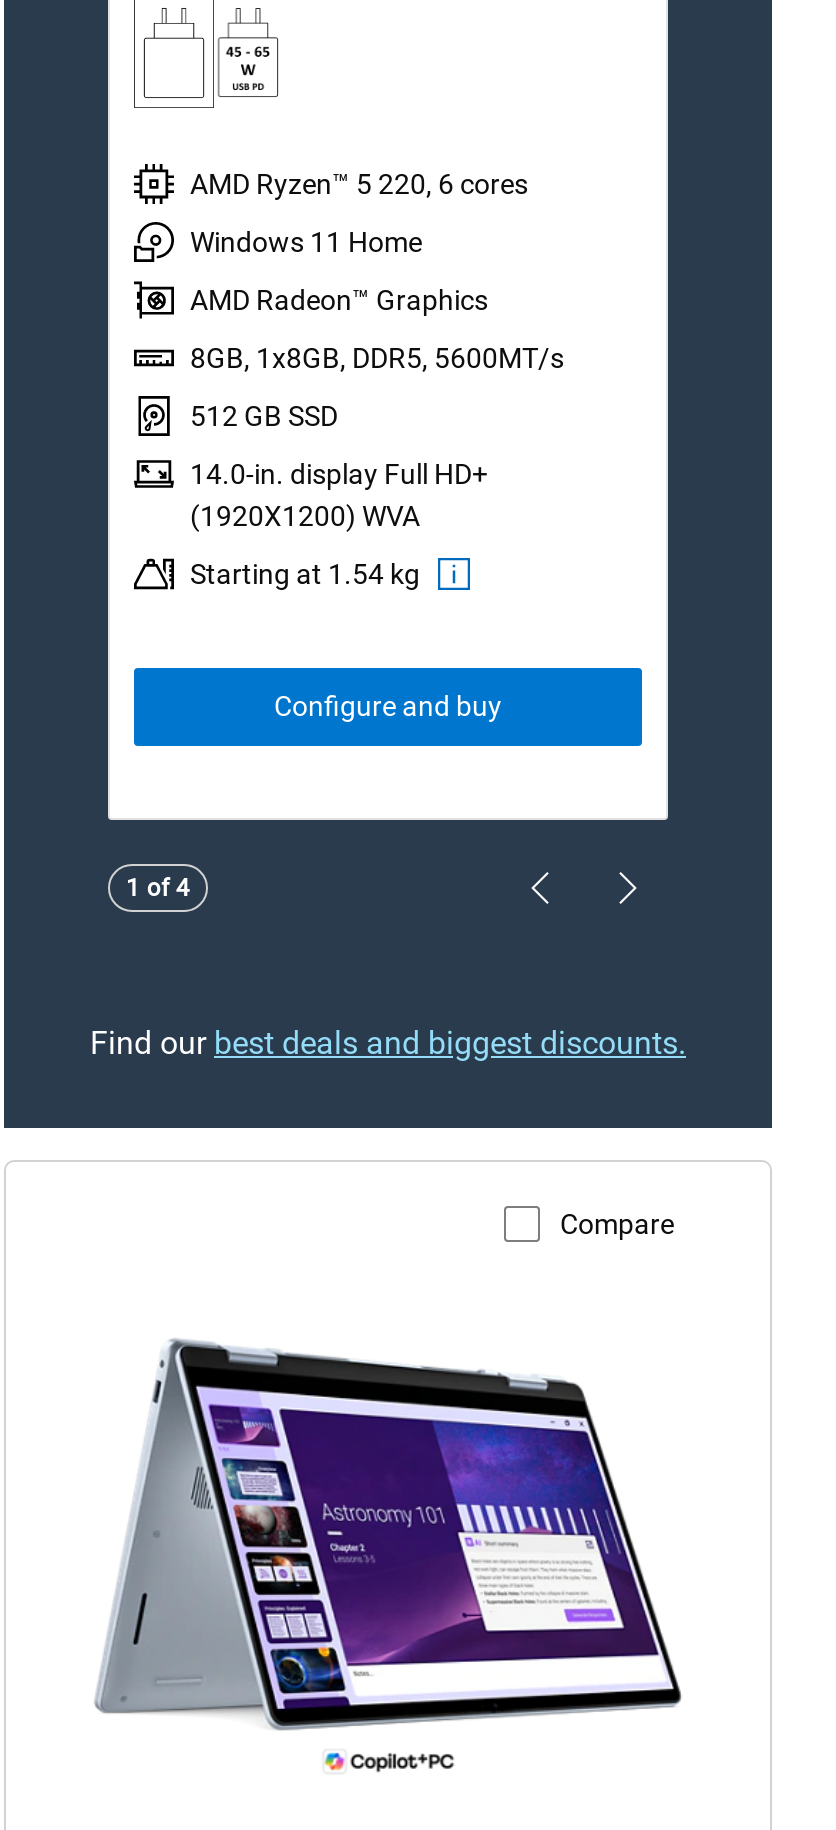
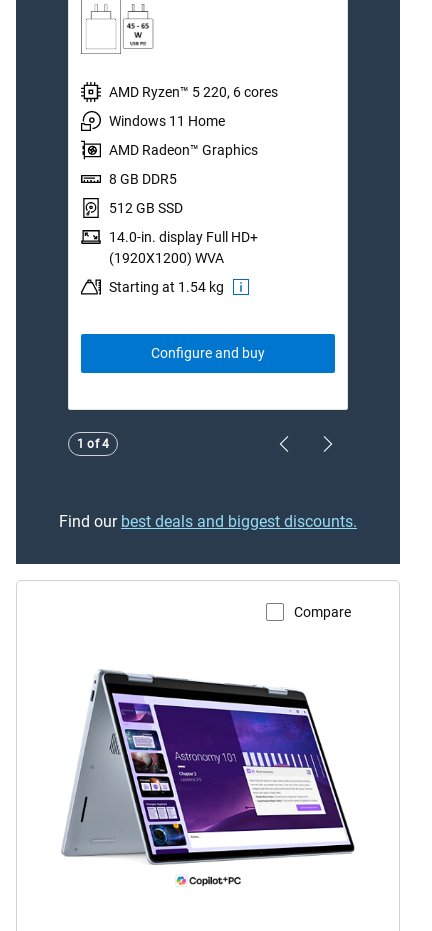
- 8GB, 1x8GB, DDR5, 5600MT/s
+ 8 GB DDR5
